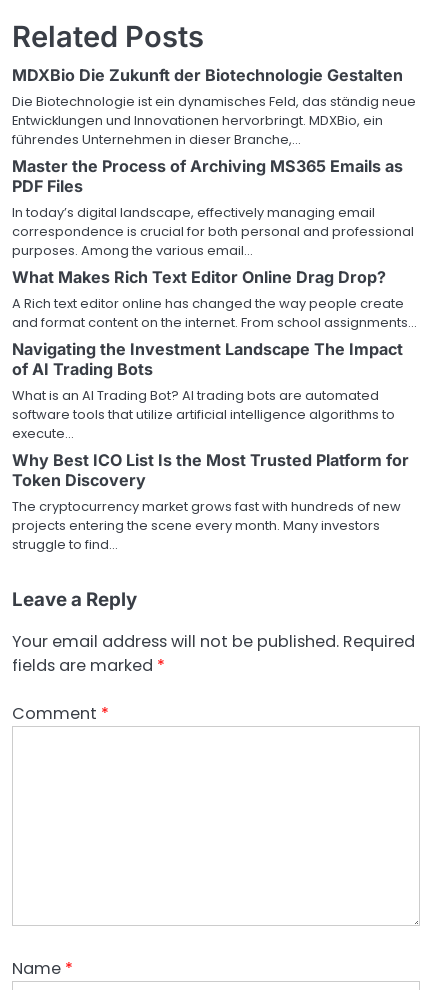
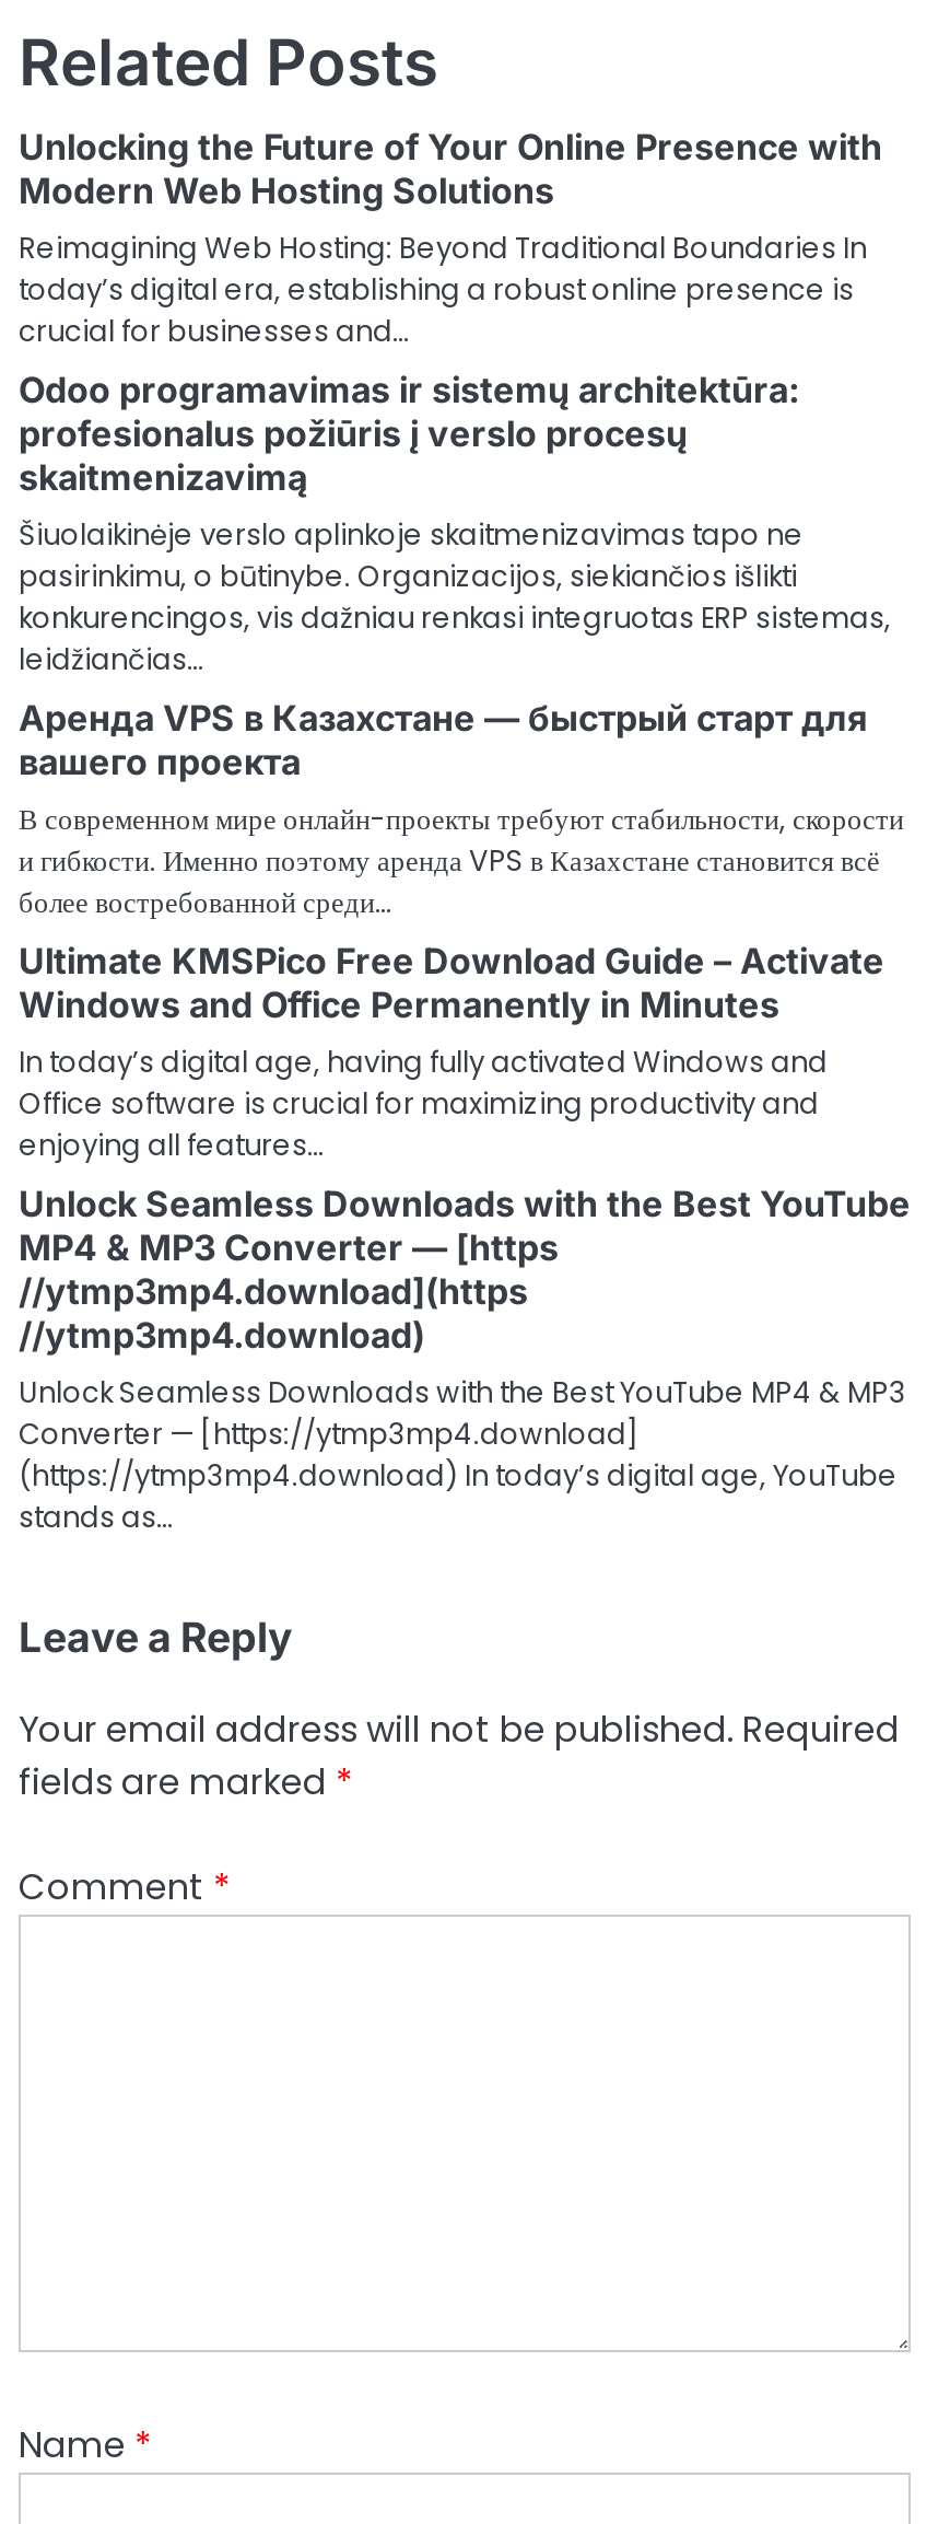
- MDXBio Die Zukunft der Biotechnologie Gestalten
- Die Biotechnologie ist ein dynamisches Feld, das ständig neue
- Entwicklungen und Innovationen hervorbringt. MDXBio, ein
- führendes Unternehmen in dieser Branche,…
- Master the Process of Archiving MS365 Emails as
- PDF Files
- In today’s digital landscape, effectively managing email
- correspondence is crucial for both personal and professional
- purposes. Among the various email…
- What Makes Rich Text Editor Online Drag Drop?
- A Rich text editor online has changed the way people create
- and format content on the internet. From school assignments…
- Navigating the Investment Landscape The Impact
- of AI Trading Bots
- What is an AI Trading Bot? AI trading bots are automated
- software tools that utilize artificial intelligence algorithms to
- execute…
- Why Best ICO List Is the Most Trusted Platform for
- Token Discovery
- The cryptocurrency market grows fast with hundreds of new
- projects entering the scene every month. Many investors
- struggle to find…
+ Unlocking the Future of Your Online Presence with
+ Modern Web Hosting Solutions
+ Reimagining Web Hosting: Beyond Traditional Boundaries In
+ today’s digital era, establishing a robust online presence is
+ crucial for businesses and…
+ Odoo programavimas ir sistemų architektūra:
+ profesionalus požiūris į verslo procesų
+ skaitmenizavimą
+ Šiuolaikinėje verslo aplinkoje skaitmenizavimas tapo ne
+ pasirinkimu, o būtinybe. Organizacijos, siekiančios išlikti
+ konkurencingos, vis dažniau renkasi integruotas ERP sistemas,
+ leidžiančias…
+ Аренда VPS в Казахстане — быстрый старт для
+ вашего проекта
+ В современном мире онлайн-проекты требуют стабильности, скорости
+ и гибкости. Именно поэтому аренда VPS в Казахстане становится всё
+ более востребованной среди…
+ Ultimate KMSPico Free Download Guide – Activate
+ Windows and Office Permanently in Minutes
+ In today’s digital age, having fully activated Windows and
+ Office software is crucial for maximizing productivity and
+ enjoying all features…
+ Unlock Seamless Downloads with the Best YouTube
+ MP4 & MP3 Converter — [https
+ //ytmp3mp4.download](https
+ //ytmp3mp4.download)
+ Unlock Seamless Downloads with the Best YouTube MP4 & MP3
+ Converter — [https://ytmp3mp4.download]
+ (https://ytmp3mp4.download) In today’s digital age, YouTube
+ stands as…
